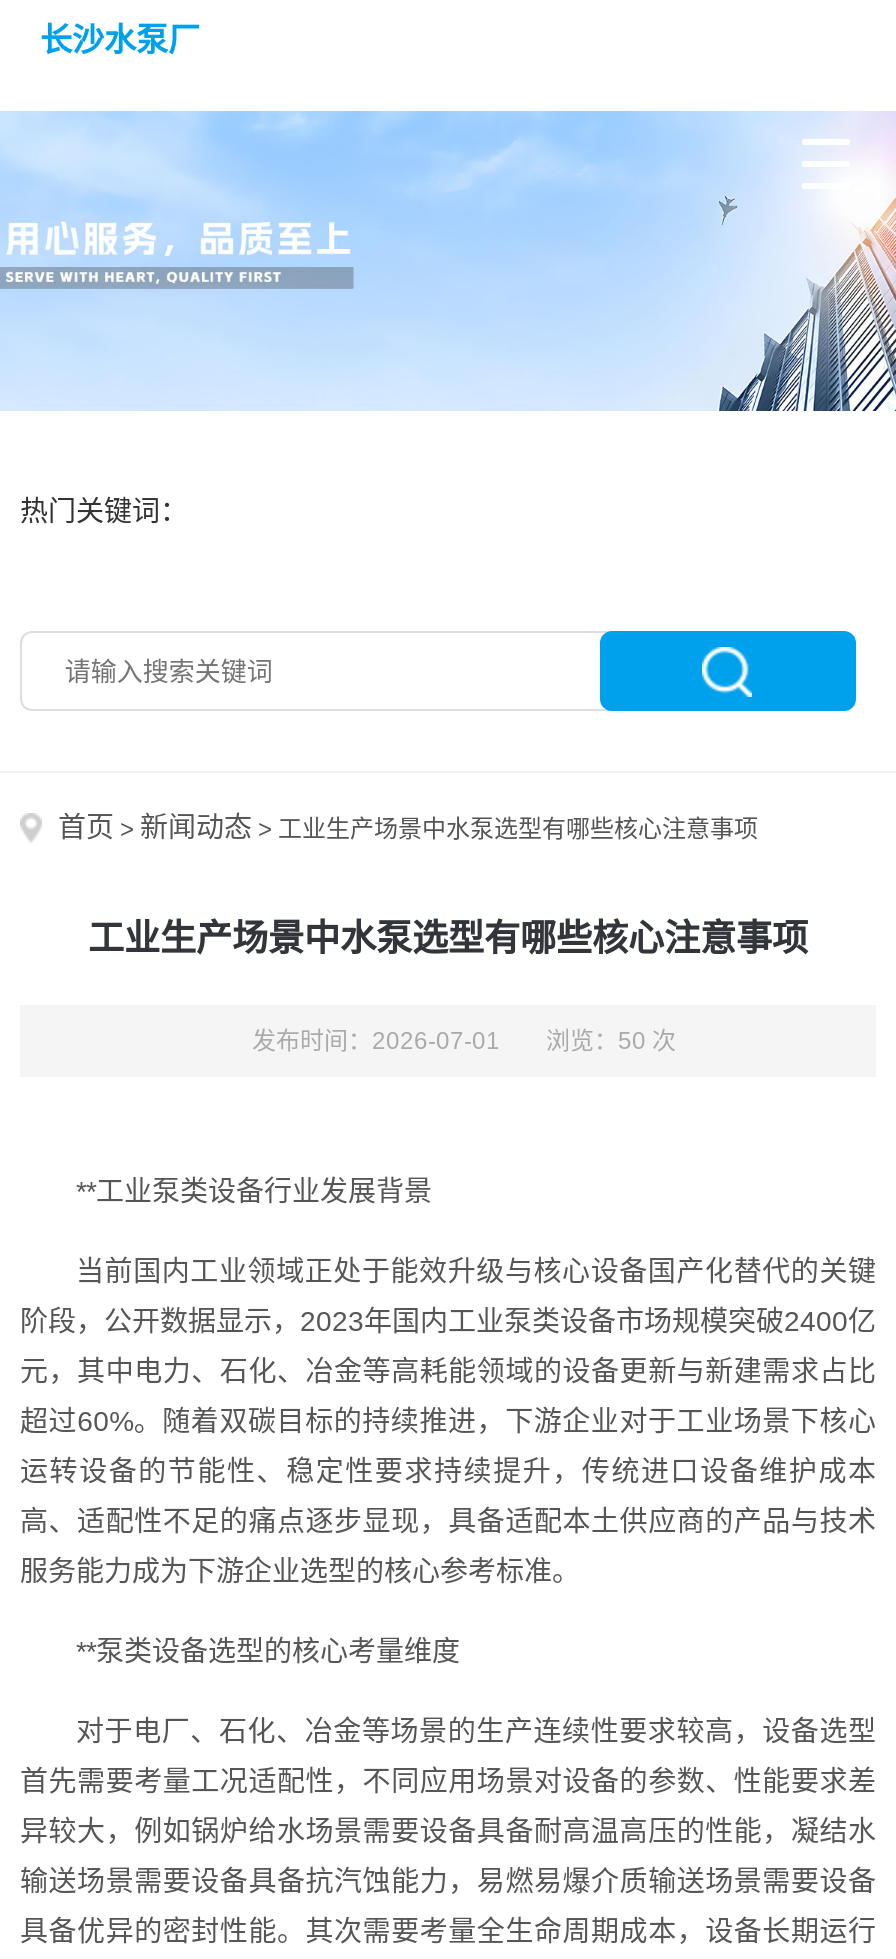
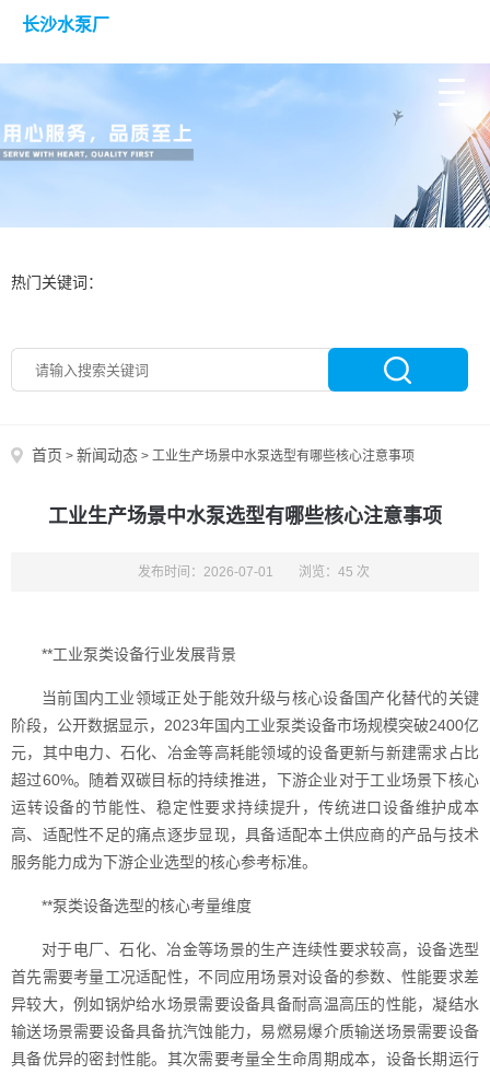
- 发布时间：2026-07-01 浏览：50 次
+ 发布时间：2026-07-01 浏览：45 次
